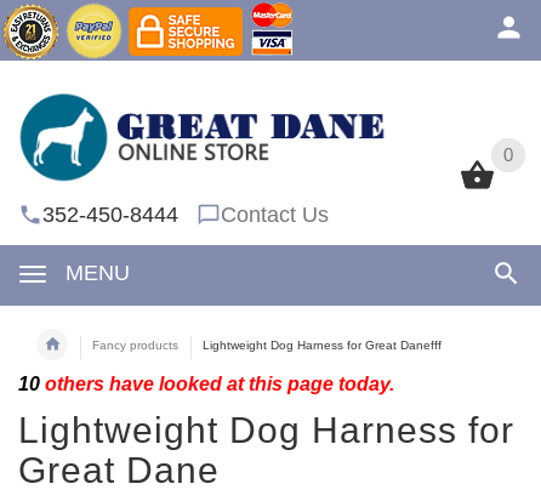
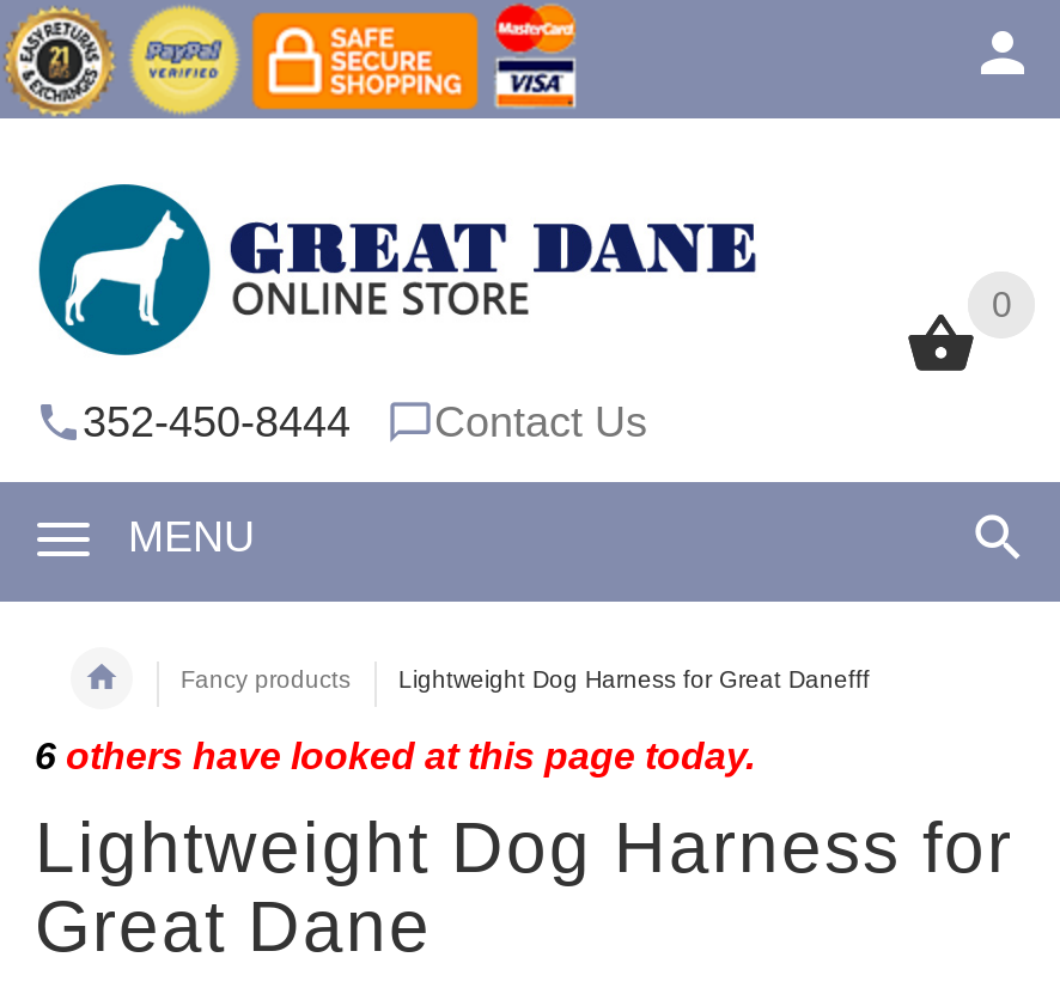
- 10 others have looked at this page today.
+ 6 others have looked at this page today.
